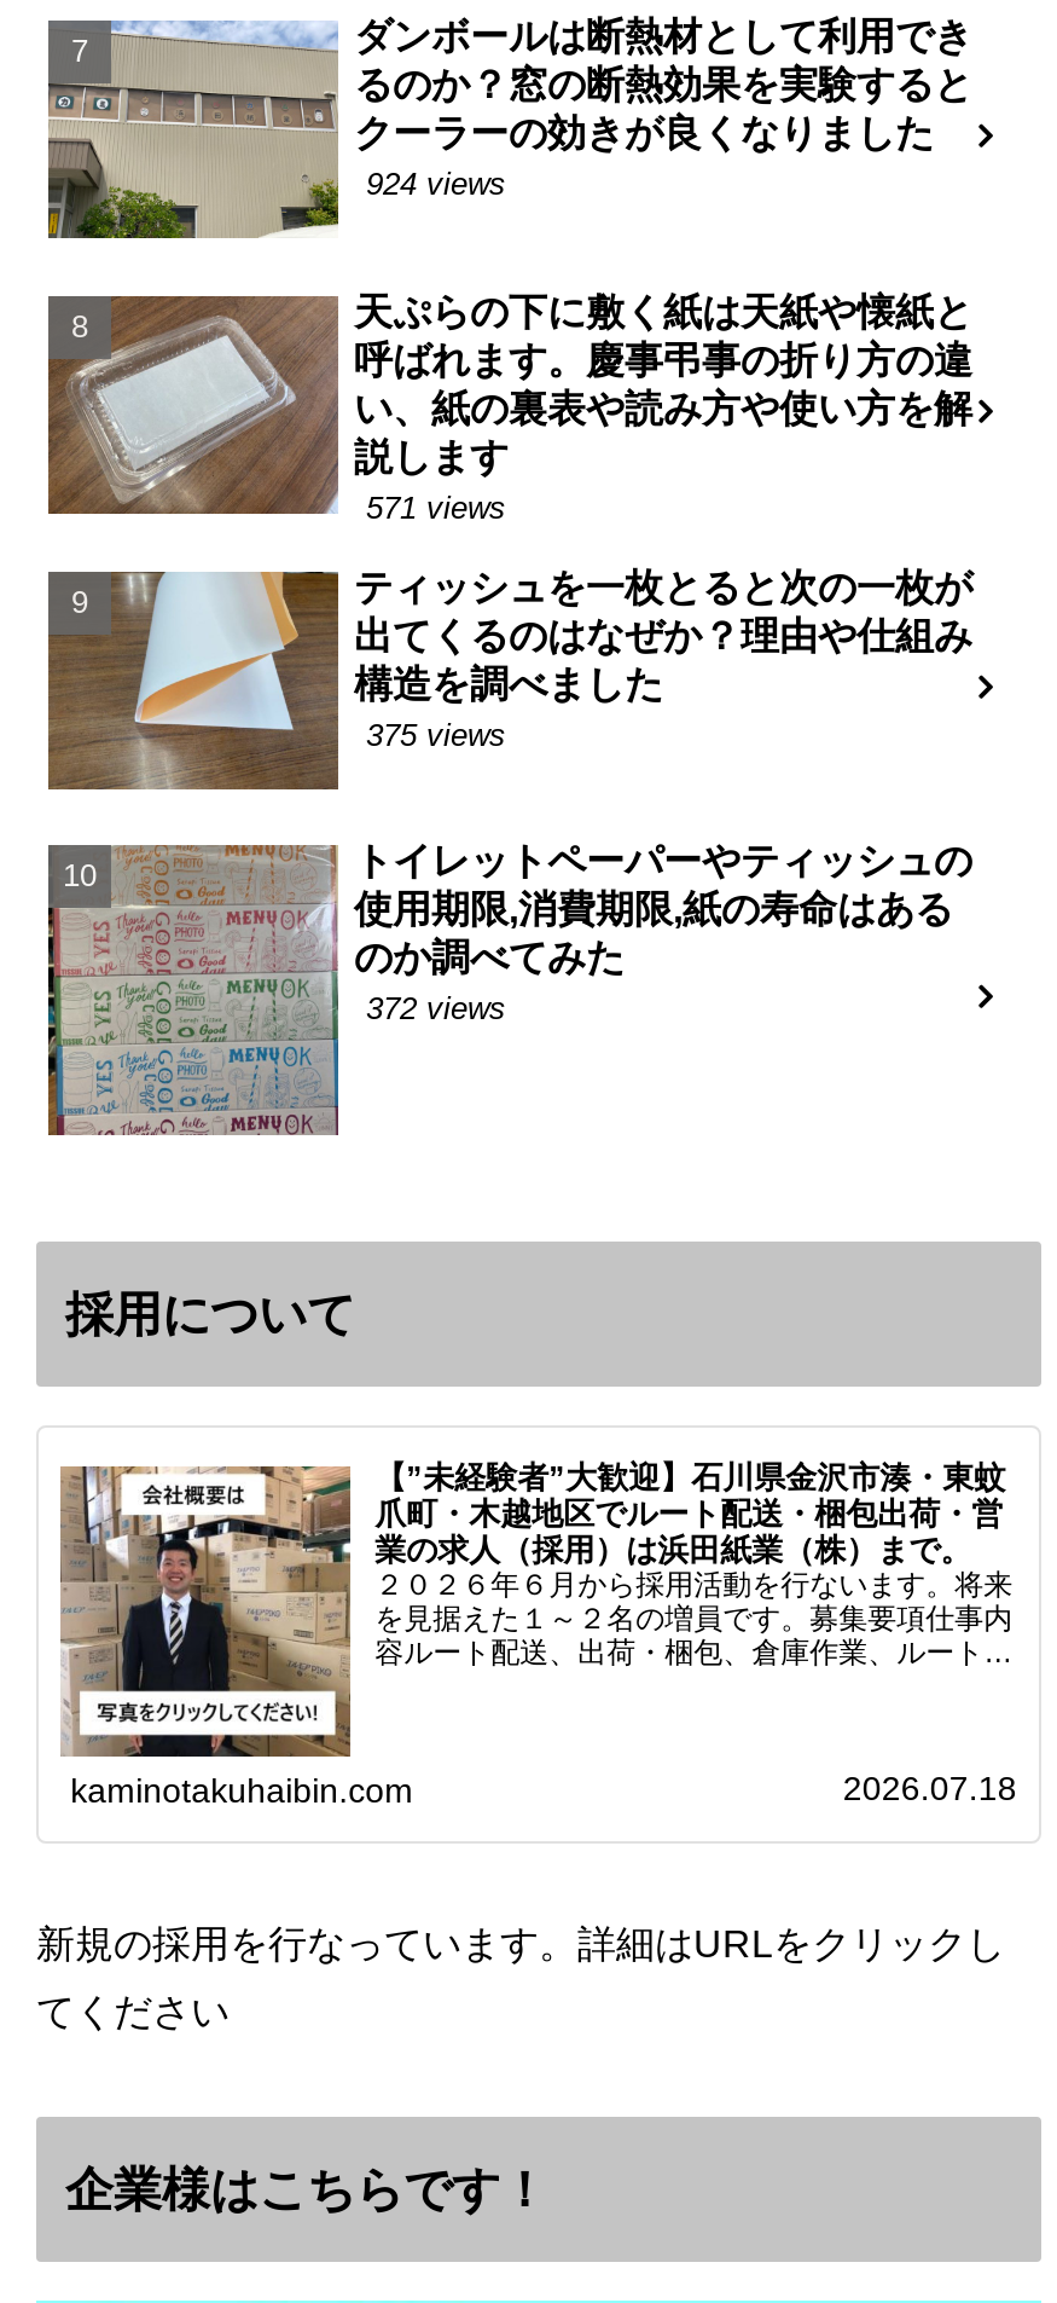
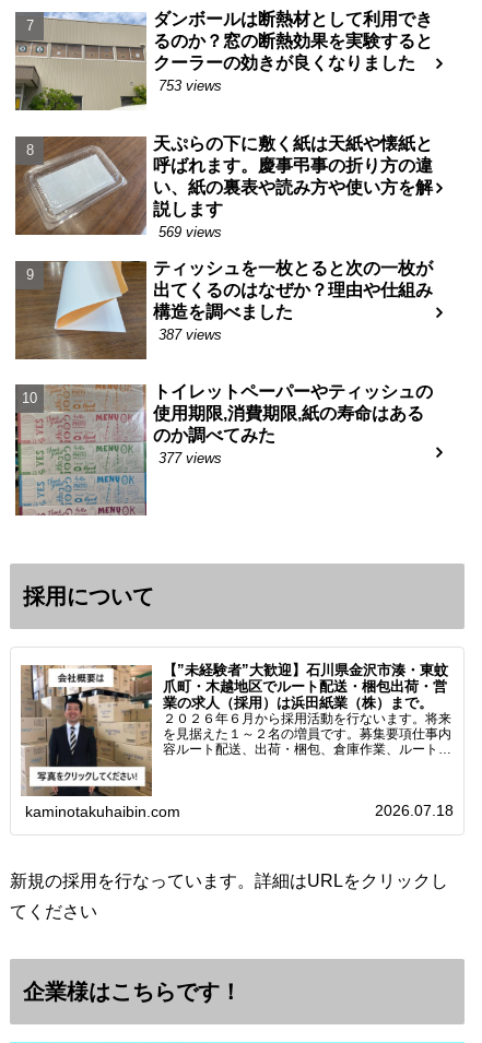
- 924 views
+ 753 views

- 571 views
+ 569 views

- 375 views
+ 387 views

- 372 views
+ 377 views
